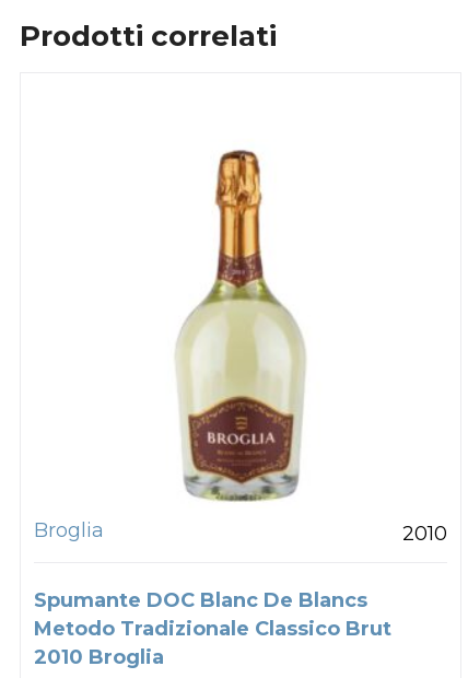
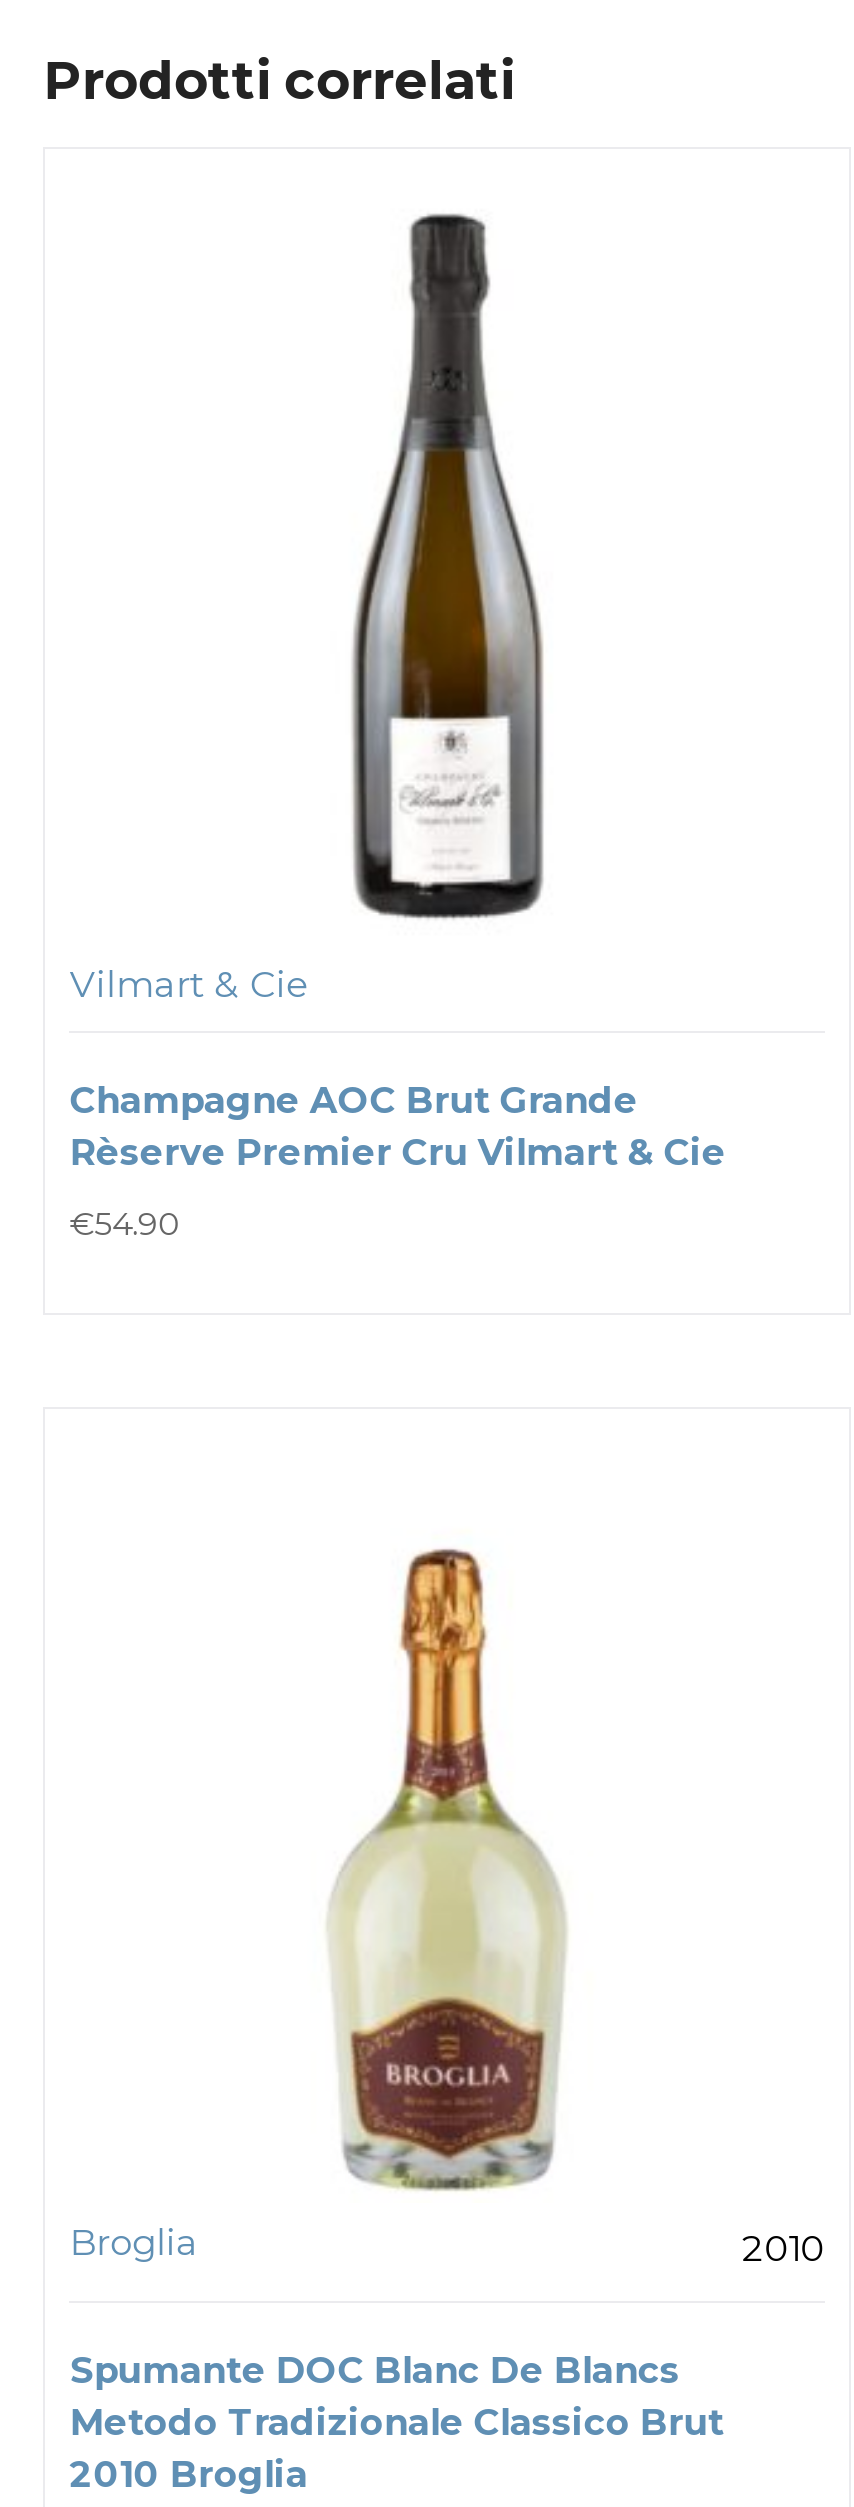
+ [image]
+ Vilmart & Cie
+ Champagne AOC Brut Grande
+ Rèserve Premier Cru Vilmart & Cie
+ €54.90
